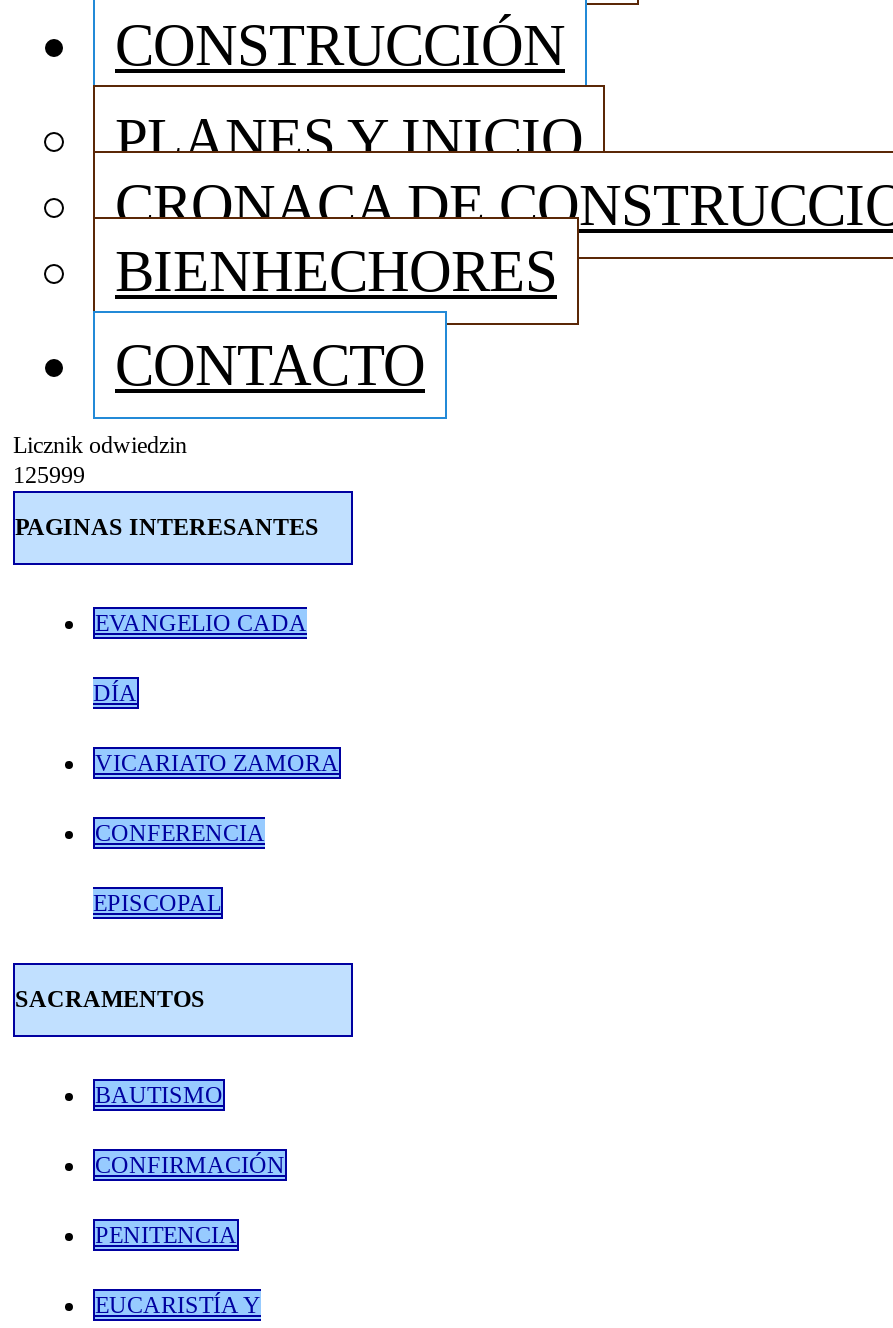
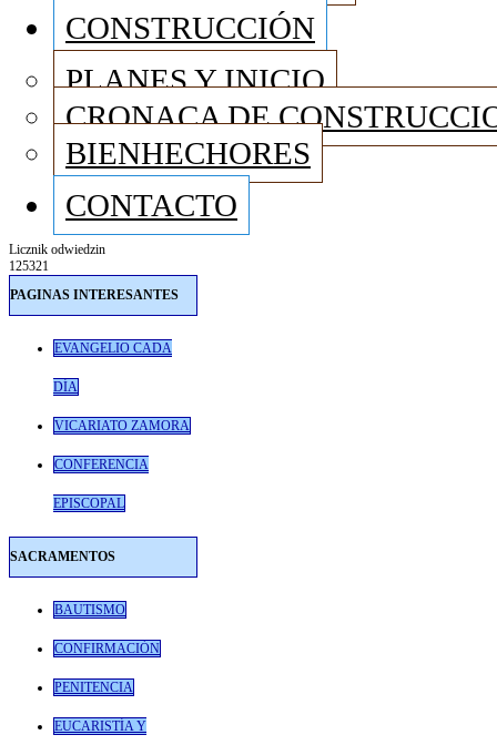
- 125999
+ 125321
